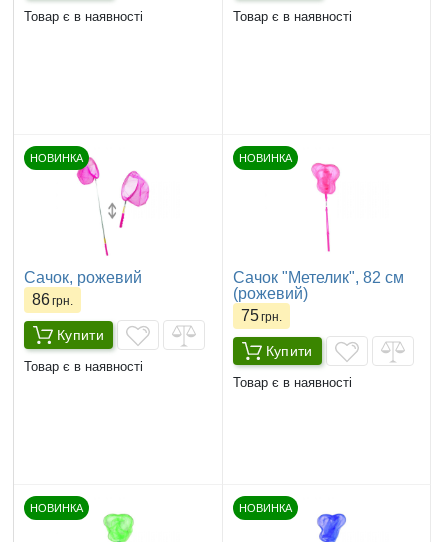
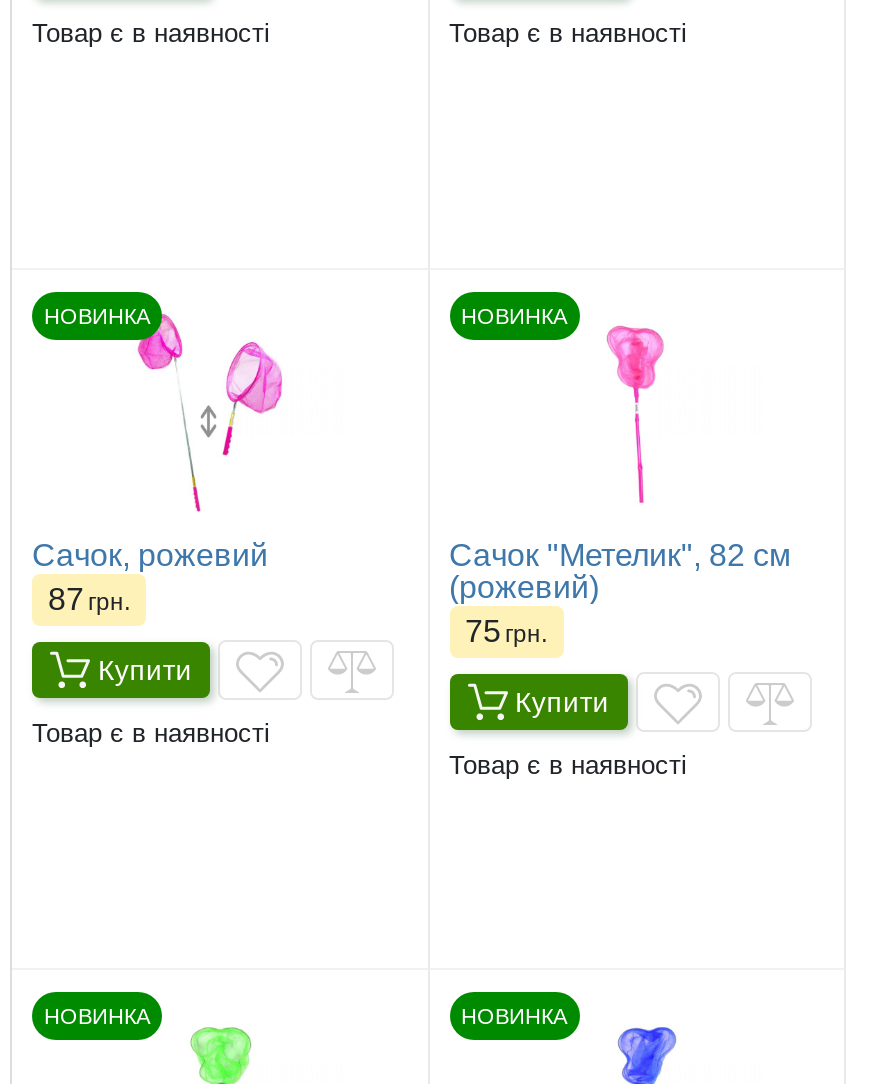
- 86 грн.
+ 87 грн.
